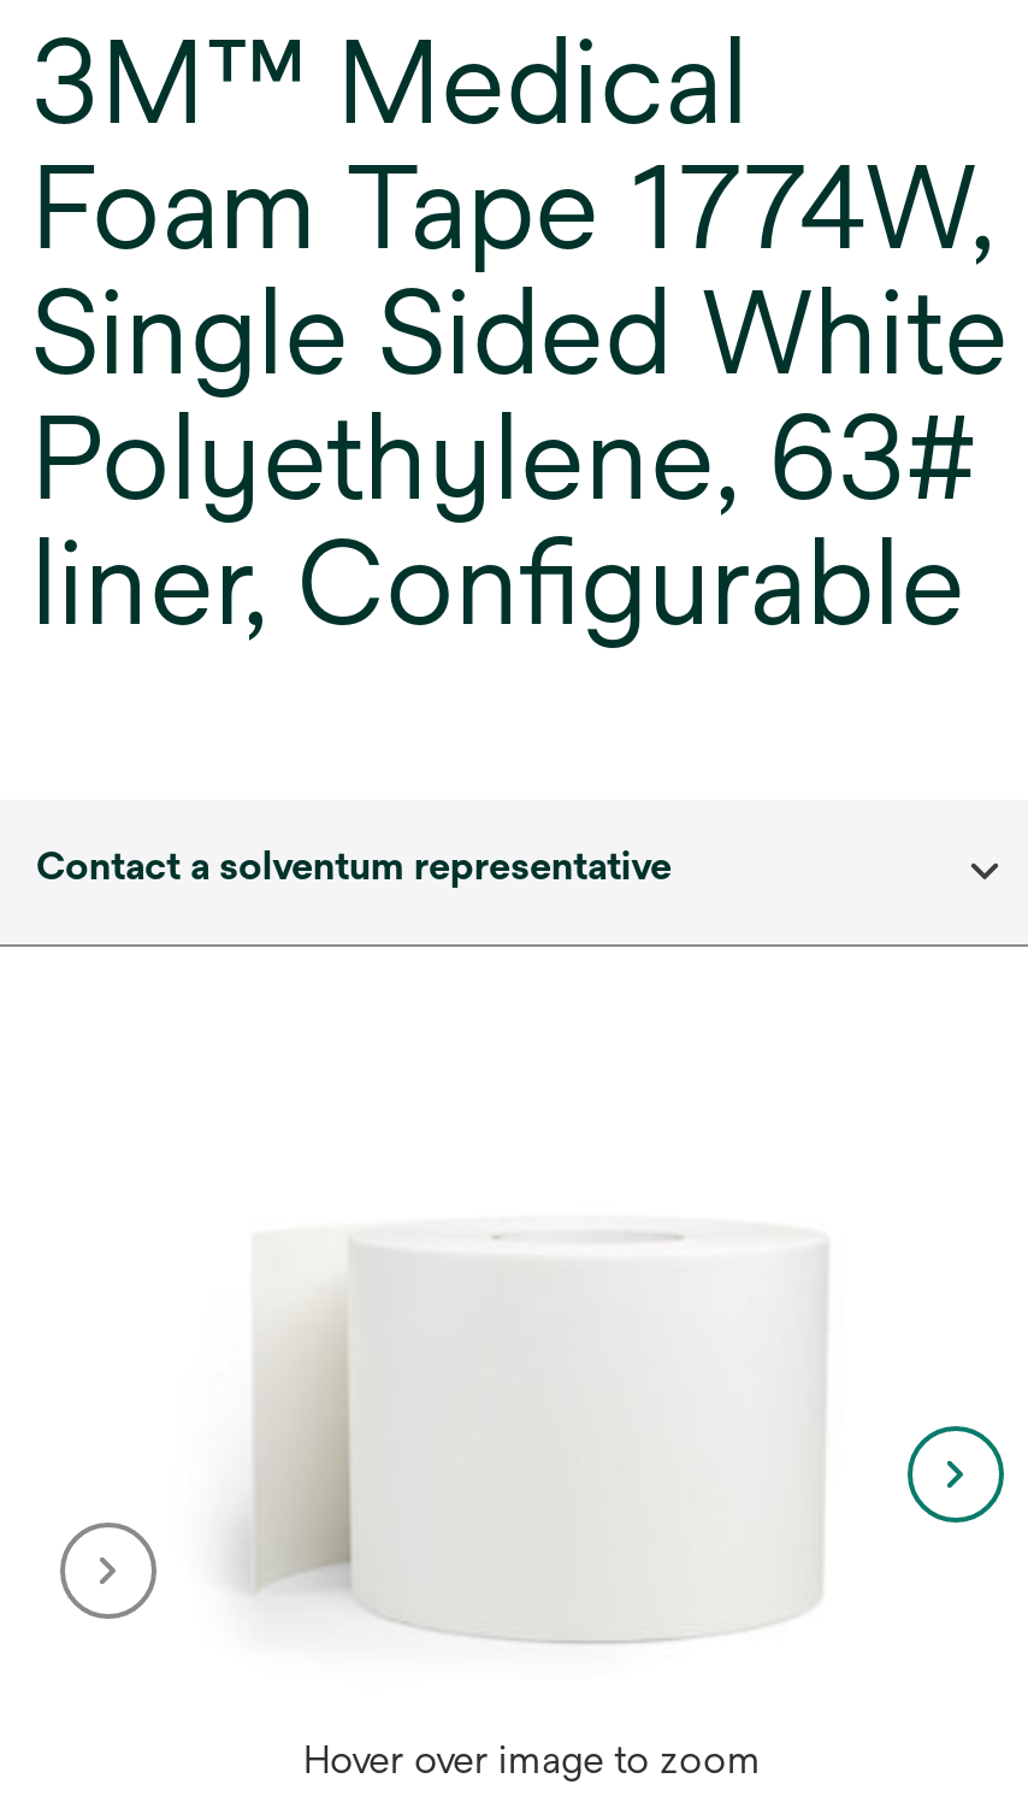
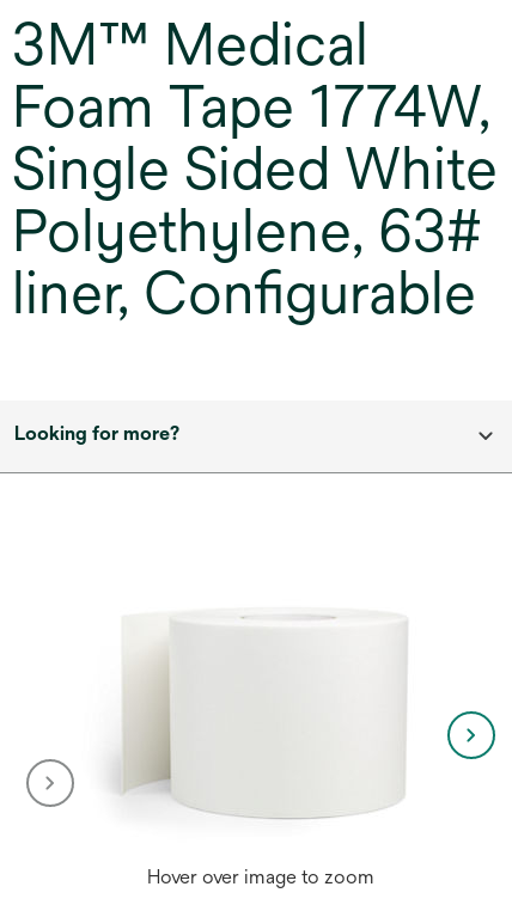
- Contact a solventum representative
+ Looking for more?
